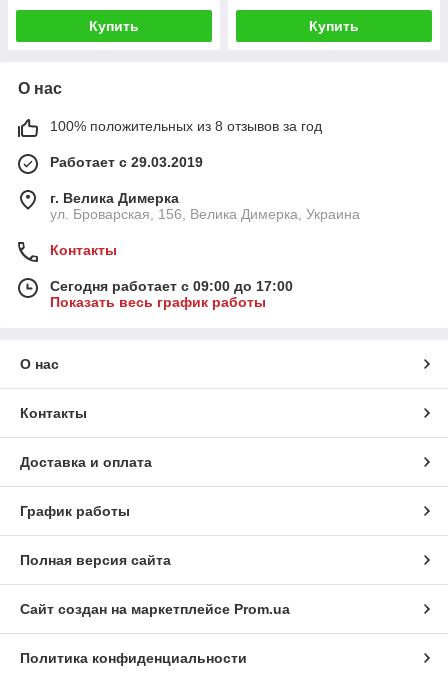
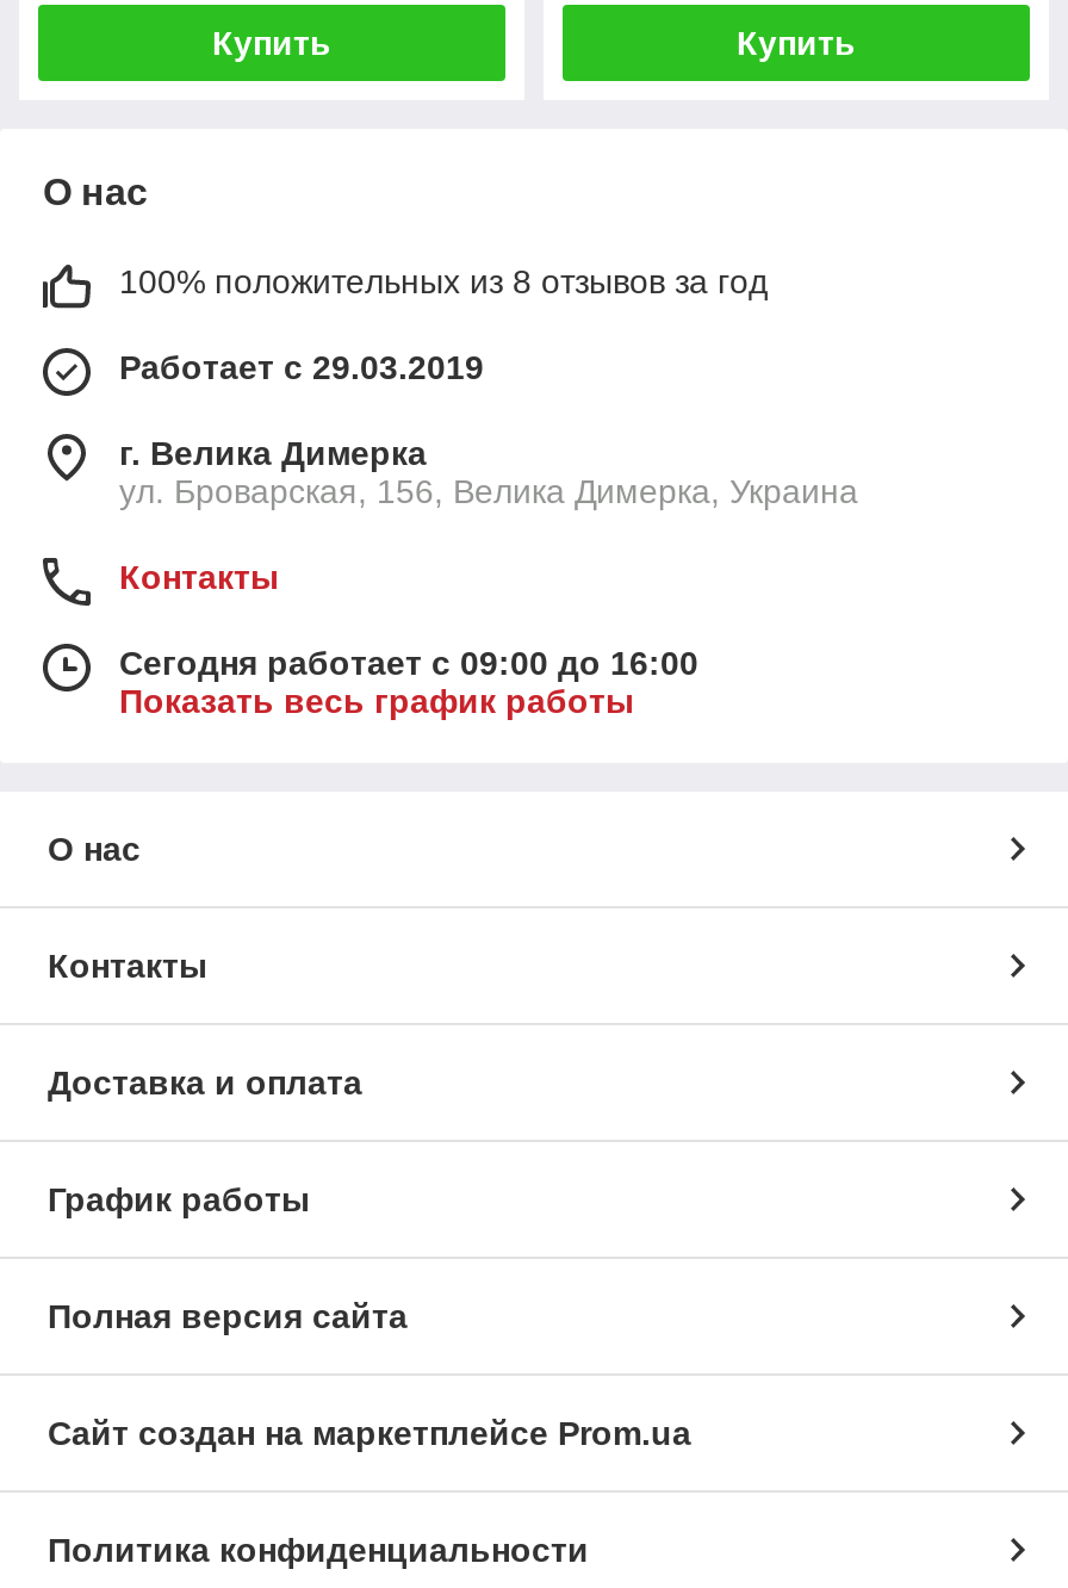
- Сегодня работает с 09:00 до 17:00
+ Сегодня работает с 09:00 до 16:00
